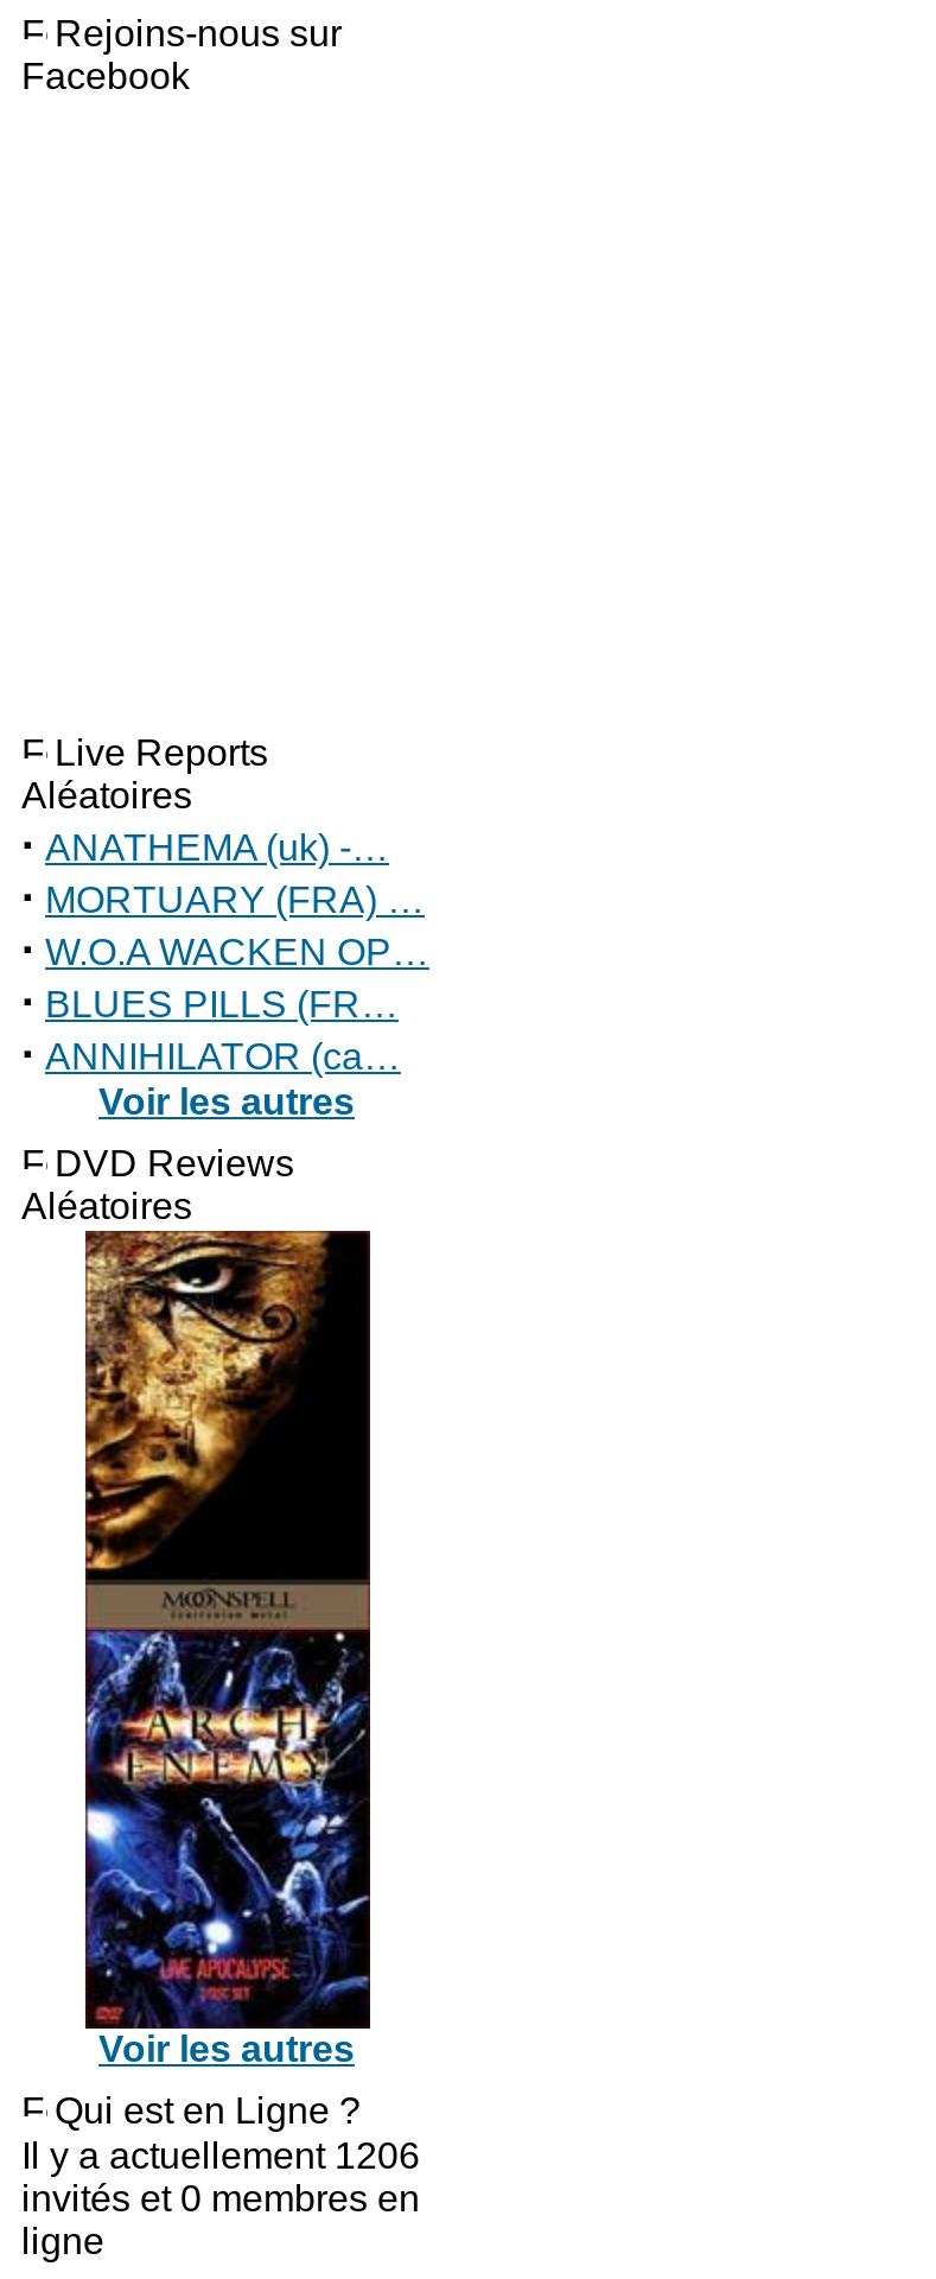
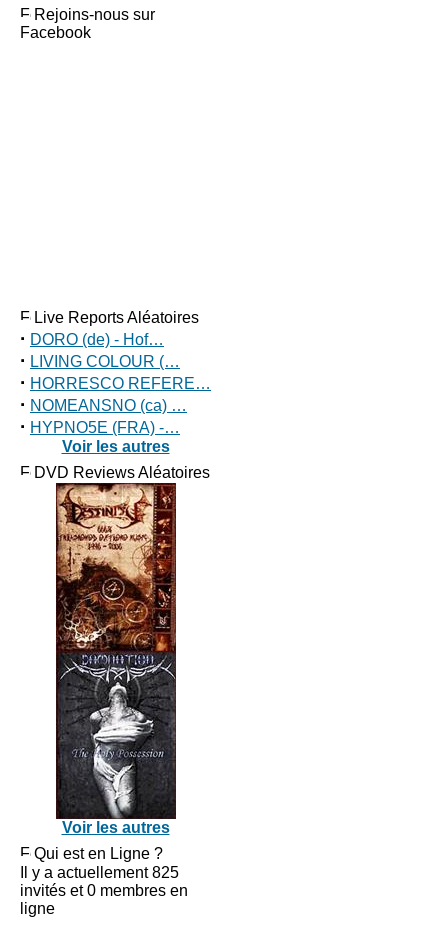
- Live Reports
- Aléatoires
- · ANATHEMA (uk) -…
- · MORTUARY (FRA) …
- · W.O.A WACKEN OP…
- · BLUES PILLS (FR…
- · ANNIHILATOR (ca…
+ Live Reports Aléatoires
+ · DORO (de) - Hof…
+ · LIVING COLOUR (…
+ · HORRESCO REFERE…
+ · NOMEANSNO (ca) …
+ · HYPNO5E (FRA) -…

- [image]
+ [image]

- Il y a actuellement 1206
+ Il y a actuellement 825
